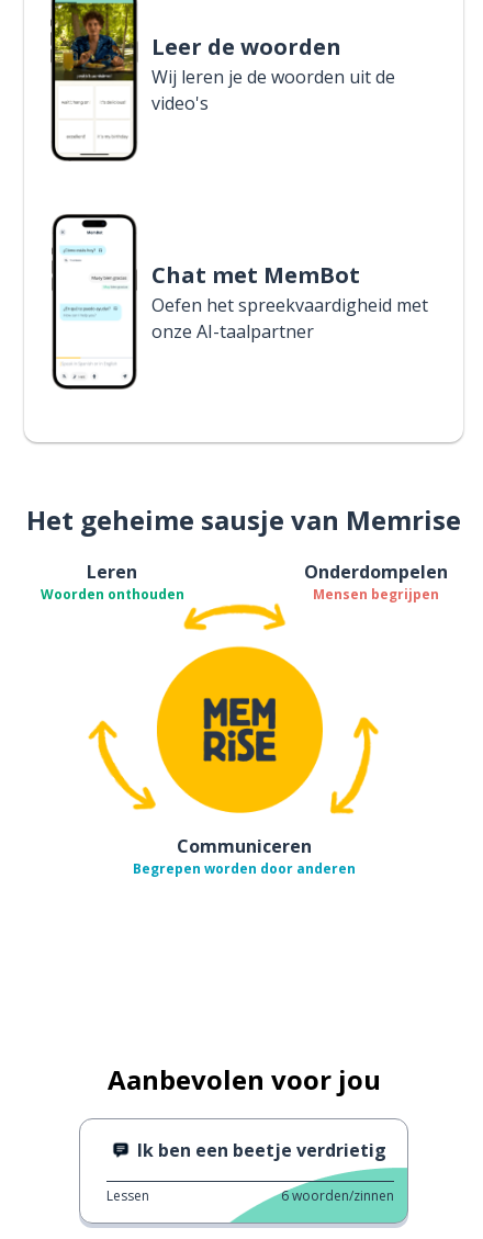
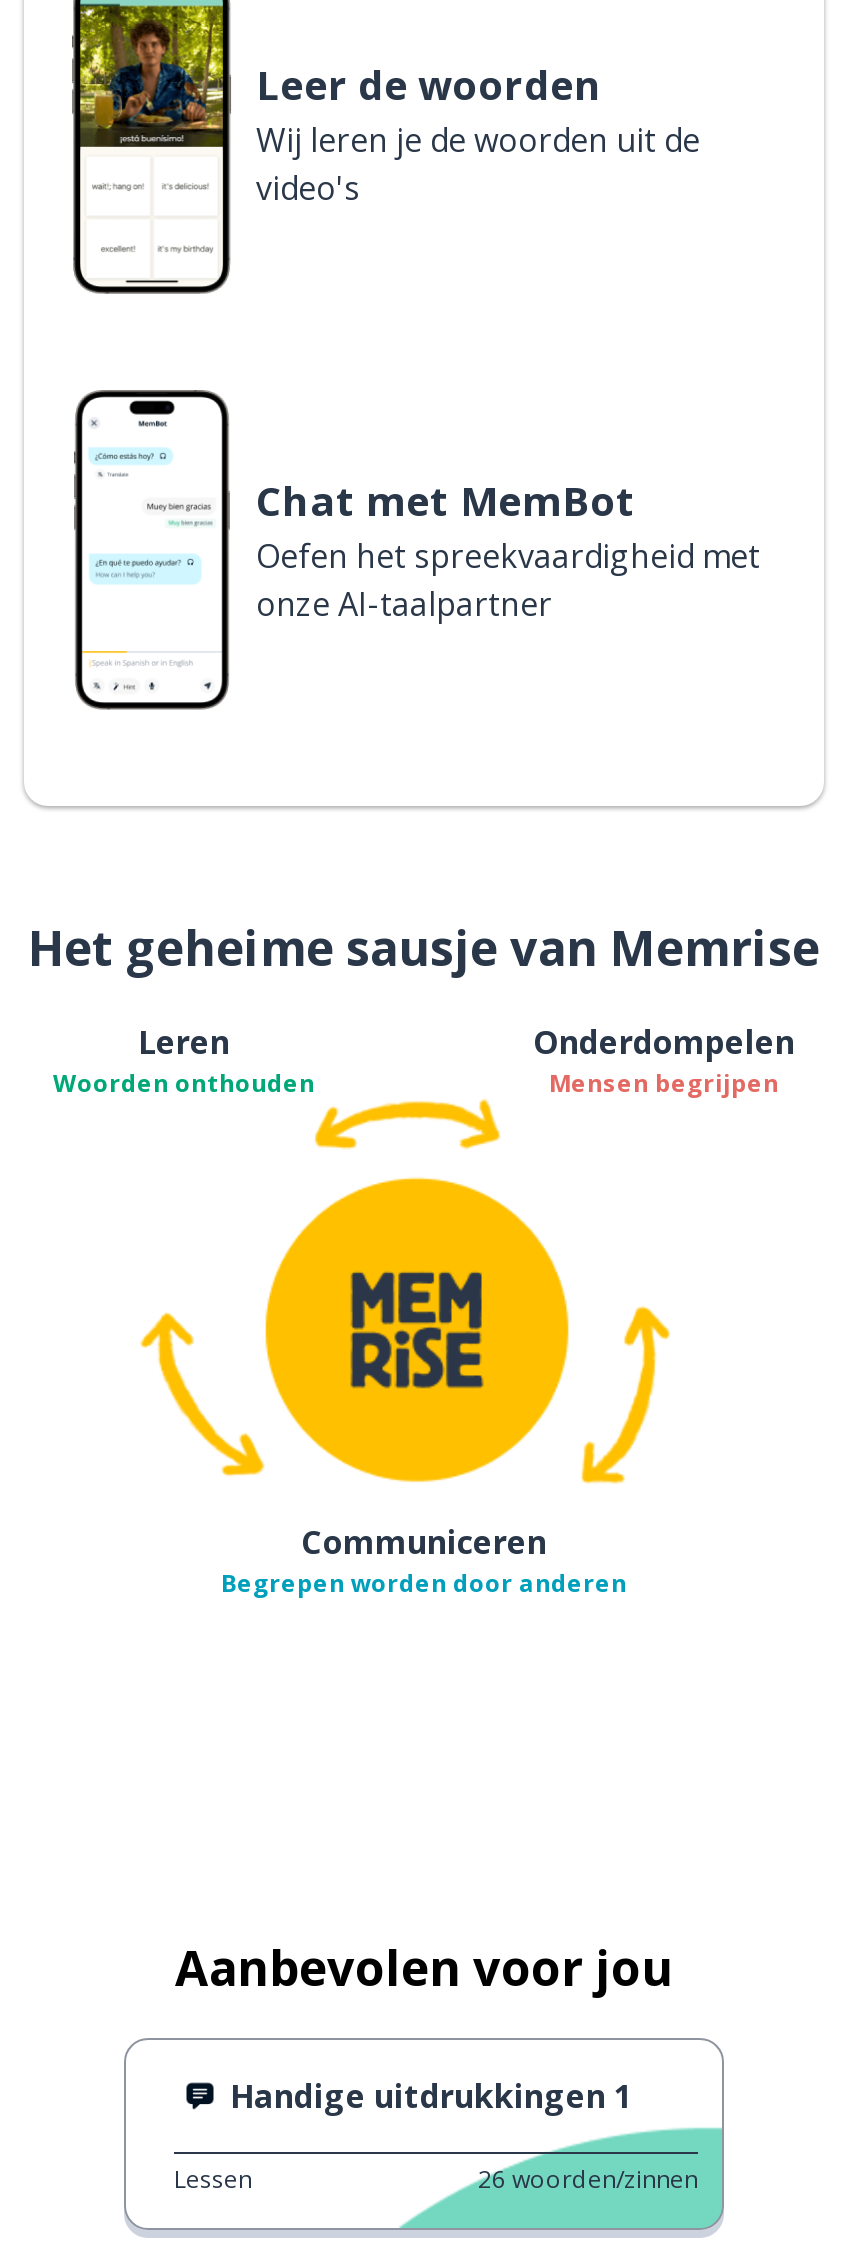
- Ik ben een beetje verdrietig
+ Handige uitdrukkingen 1

- 6 woorden/zinnen
+ 26 woorden/zinnen
